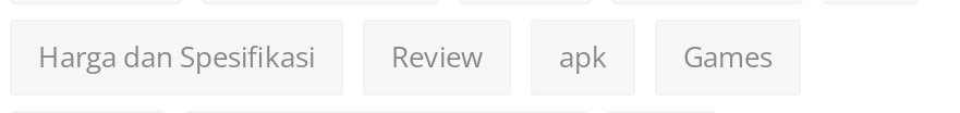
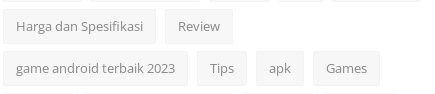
+ game android terbaik 2023
+ Tips
